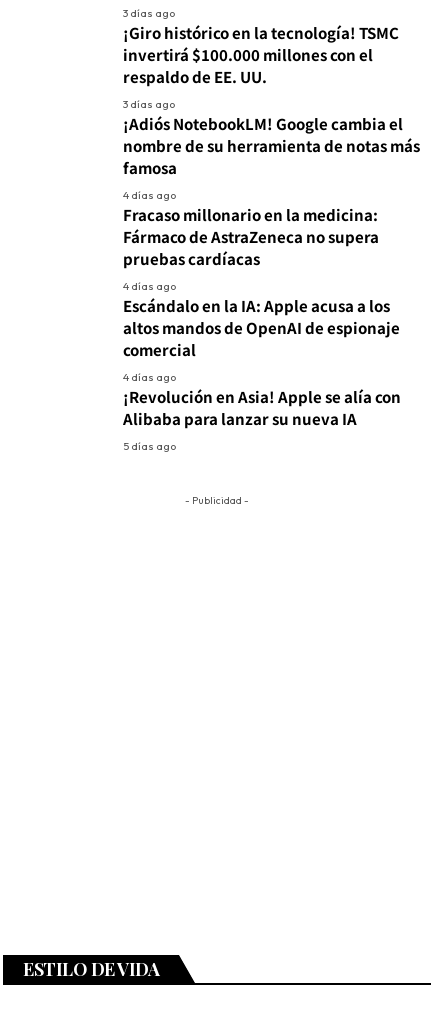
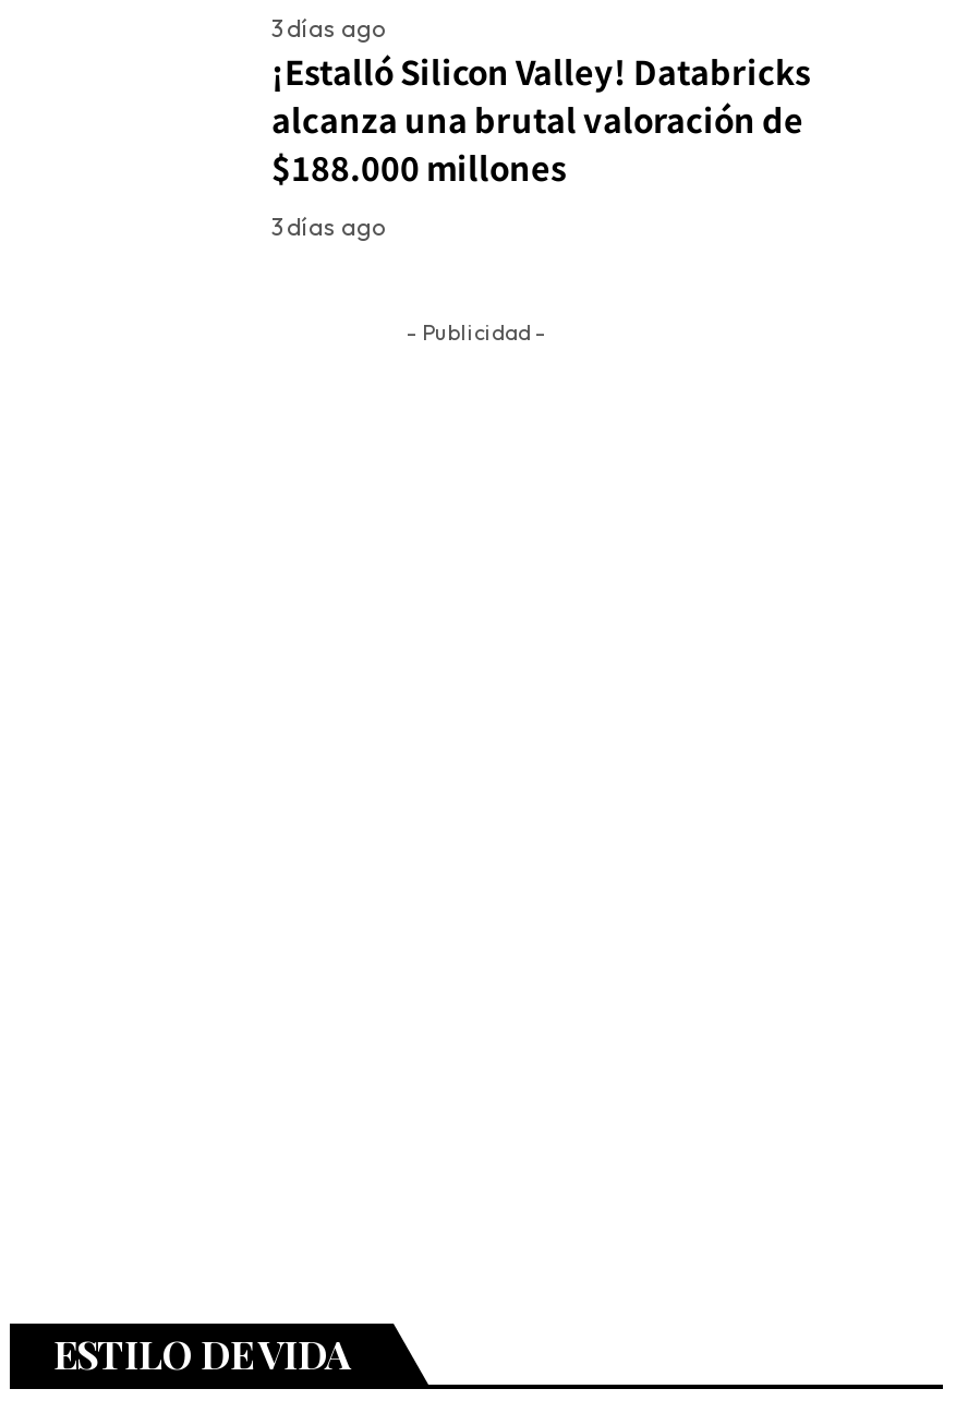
- ¡Giro histórico en la tecnología! TSMC
- invertirá $100.000 millones con el
- respaldo de EE. UU.
+ ¡Estalló Silicon Valley! Databricks
+ alcanza una brutal valoración de
+ $188.000 millones

- ¡Adiós NotebookLM! Google cambia el
- nombre de su herramienta de notas más
- famosa
- 4 días ago
- Fracaso millonario en la medicina:
- Fármaco de AstraZeneca no supera
- pruebas cardíacas
- 4 días ago
- Escándalo en la IA: Apple acusa a los
- altos mandos de OpenAI de espionaje
- comercial
- 4 días ago
- ¡Revolución en Asia! Apple se alía con
- Alibaba para lanzar su nueva IA
- 5 días ago
